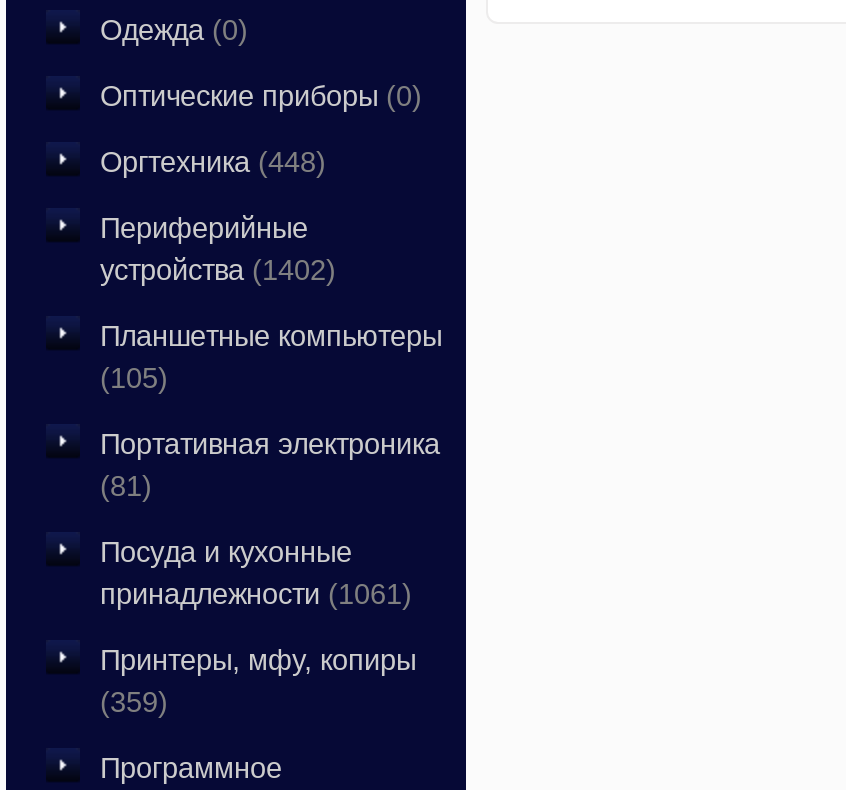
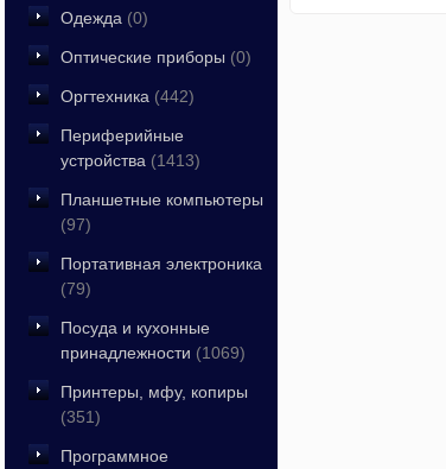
- Оргтехника (448)
+ Оргтехника (442)

- устройства (1402)
+ устройства (1413)

- (105)
+ (97)

- (81)
+ (79)

- принадлежности (1061)
+ принадлежности (1069)

- (359)
+ (351)
